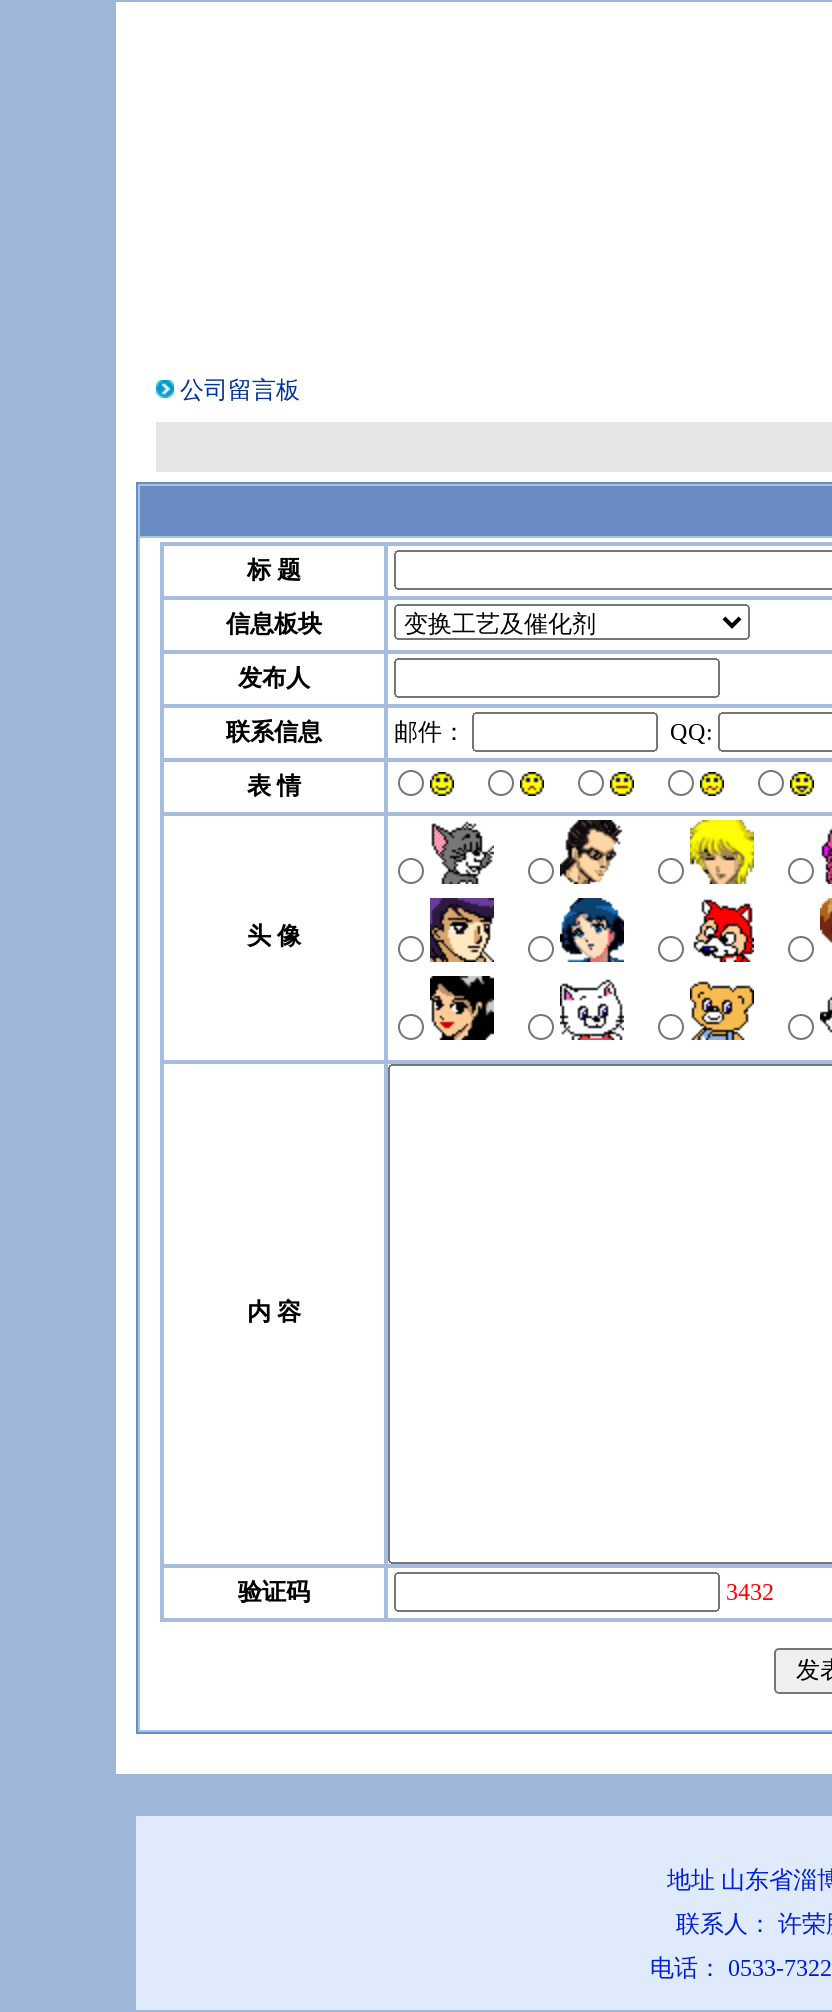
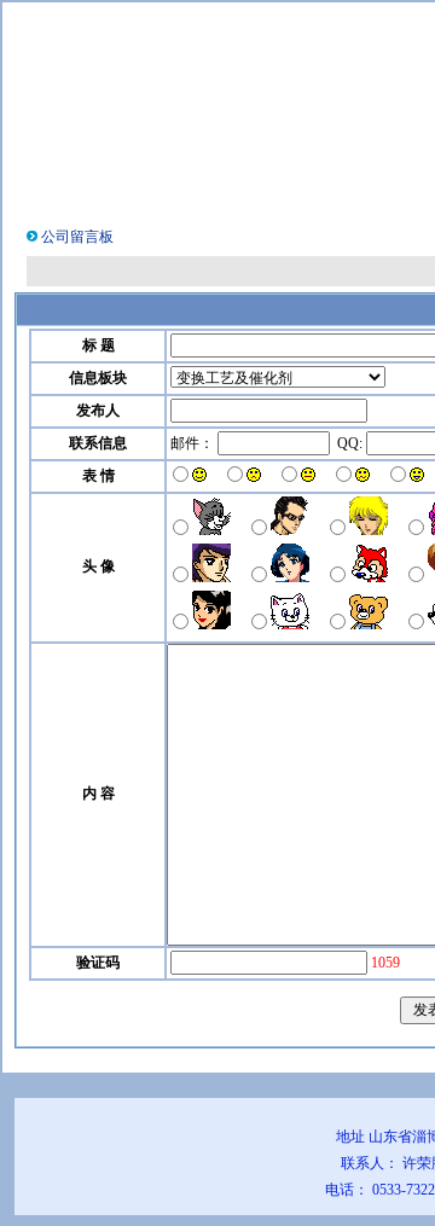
- 3432
+ 1059
